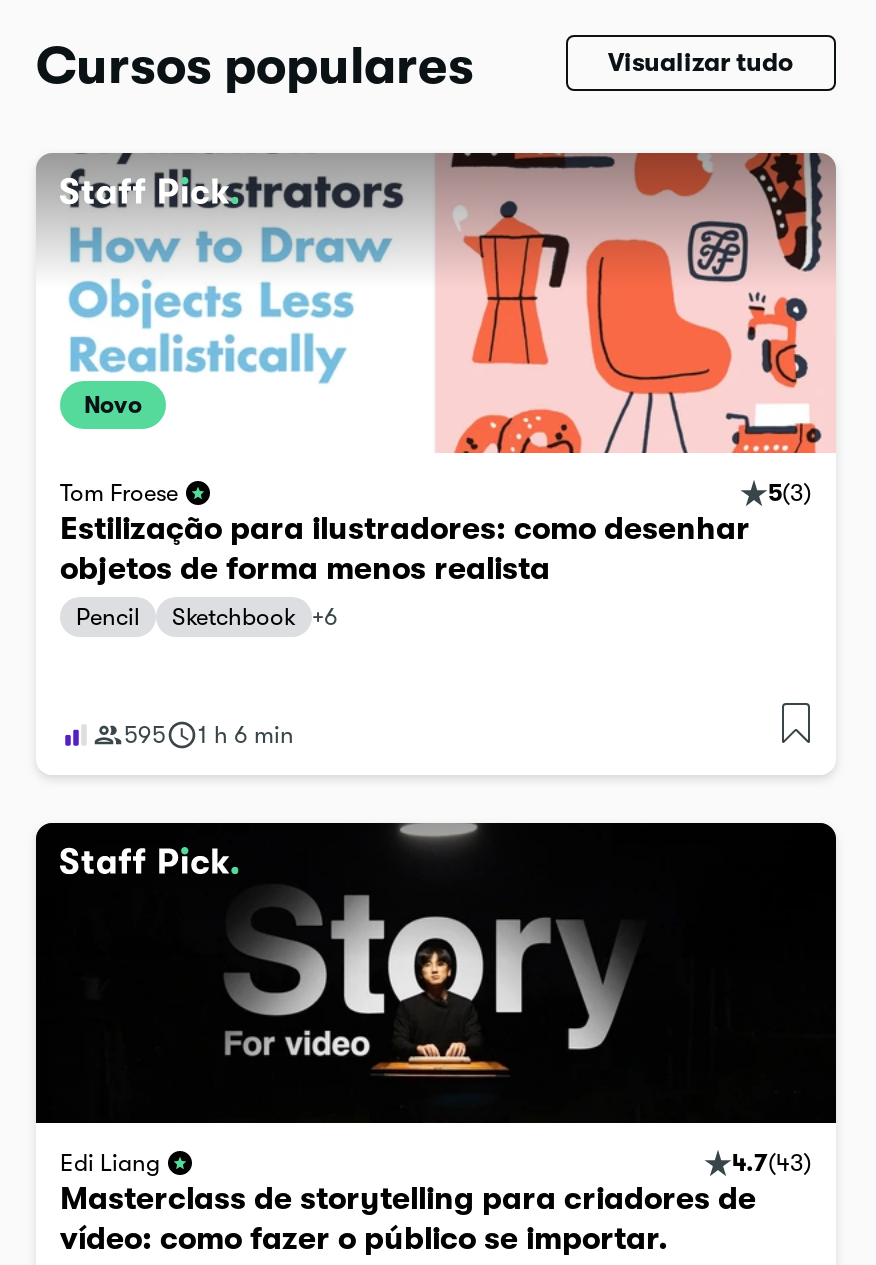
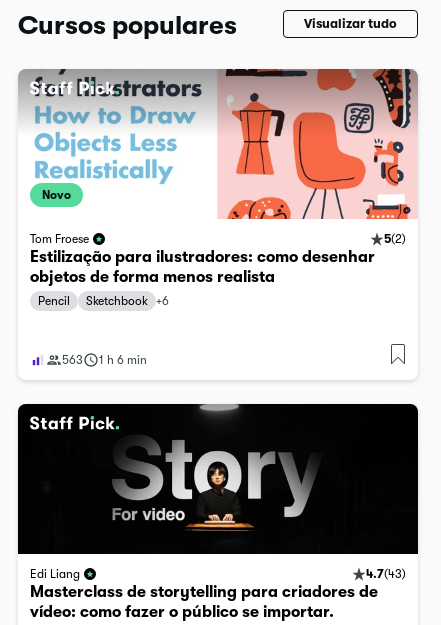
- 5(3)
+ 5(2)

- 595
+ 563
